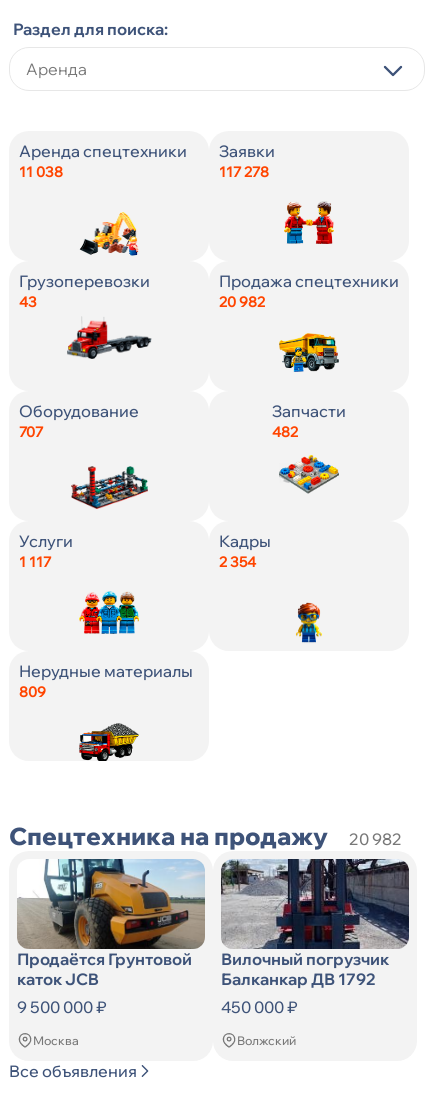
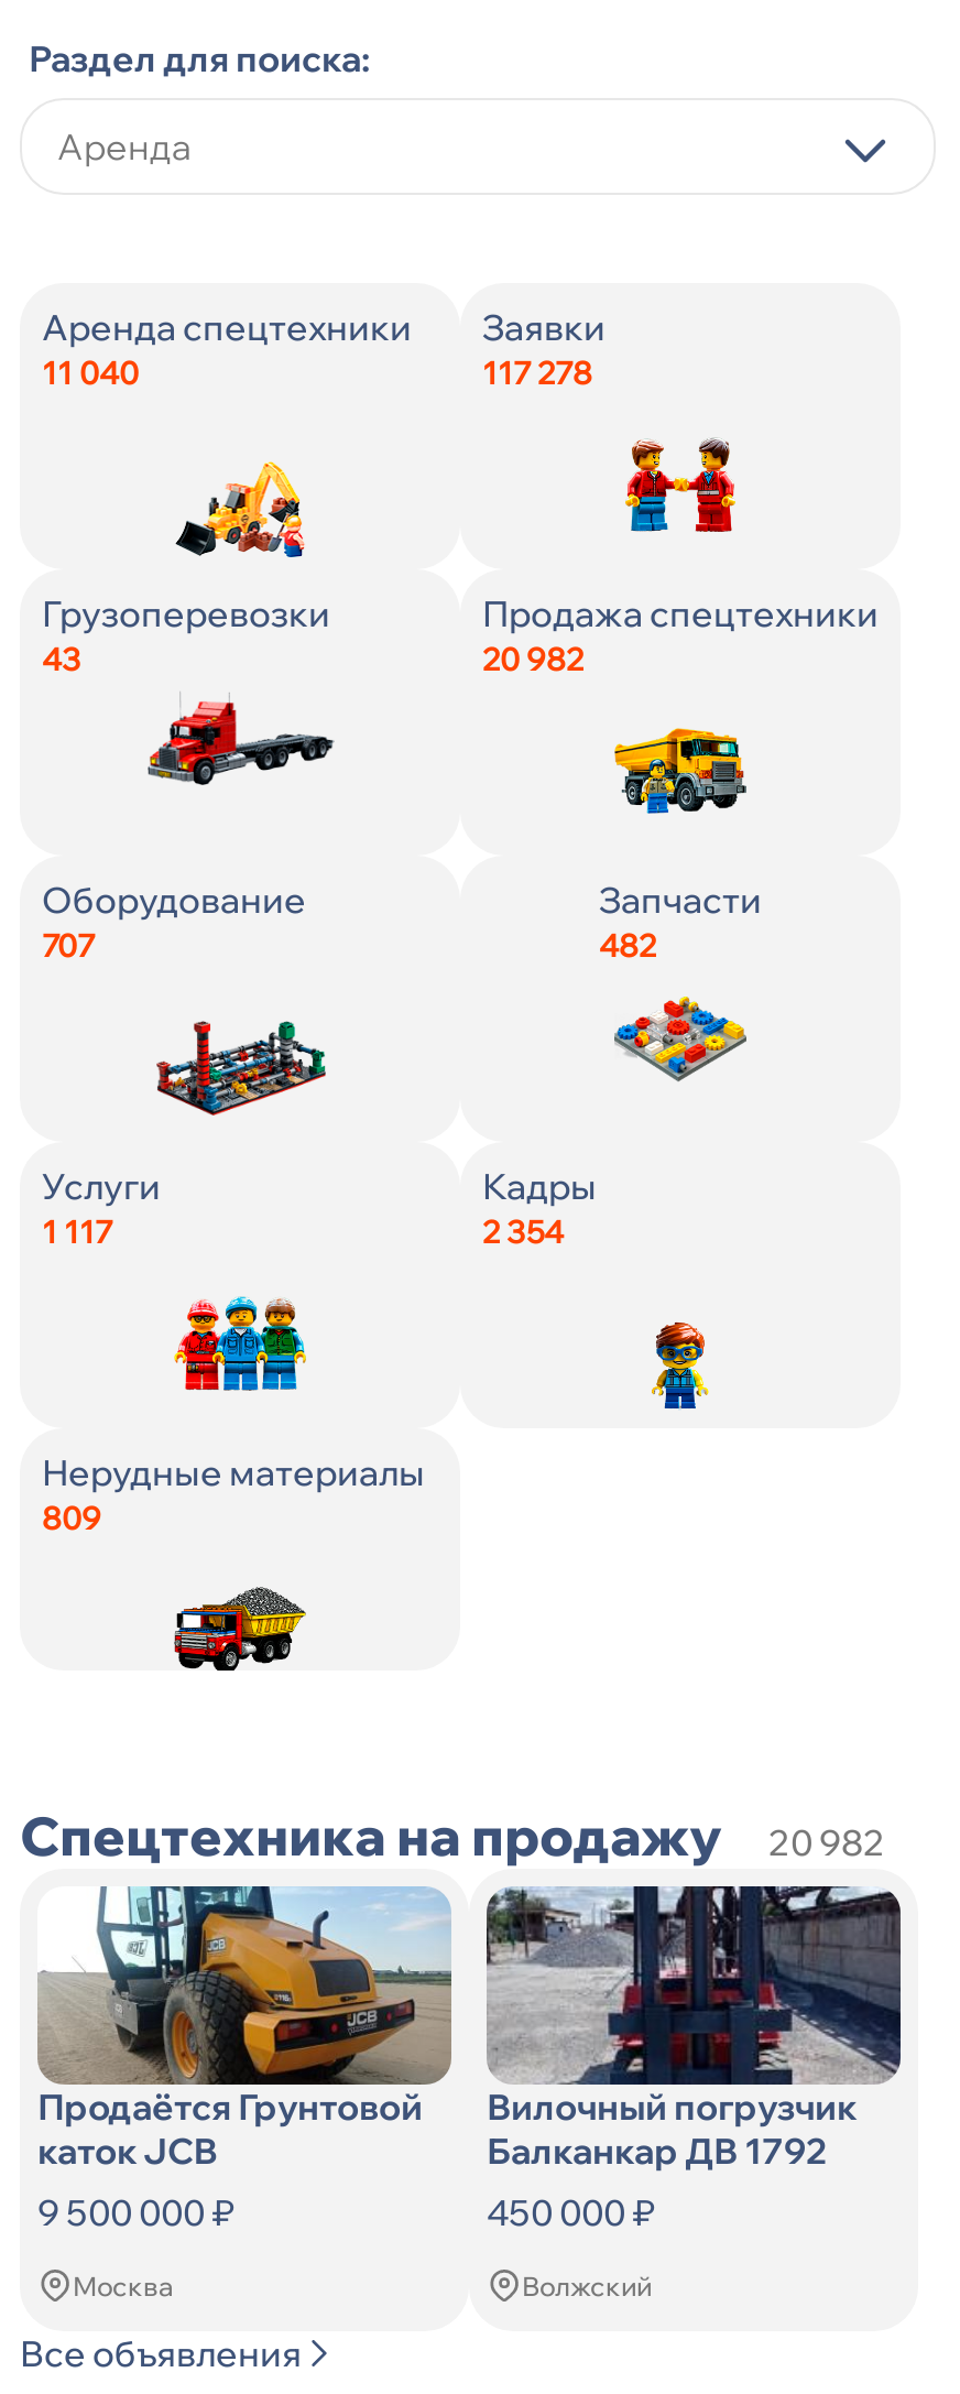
- 11 038
+ 11 040
